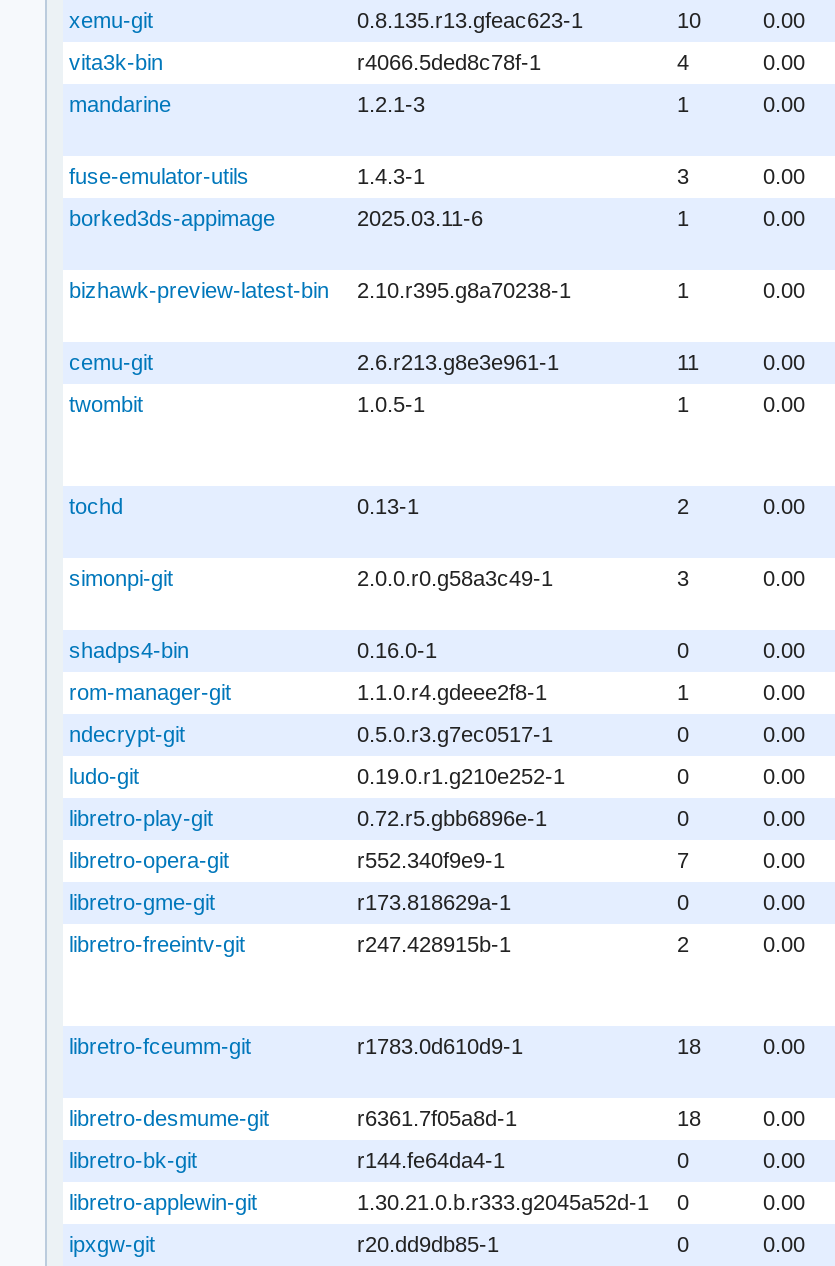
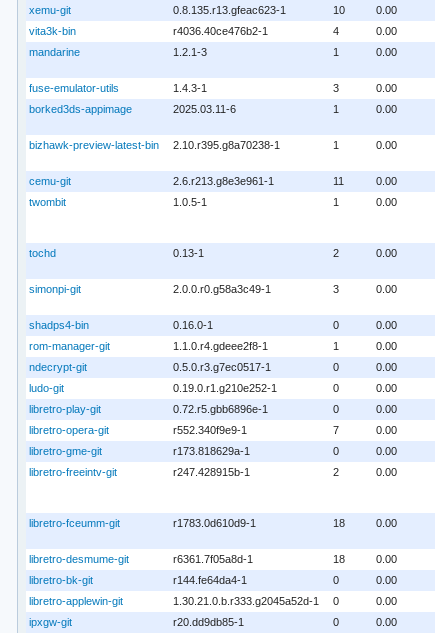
- r4066.5ded8c78f-1
+ r4036.40ce476b2-1
